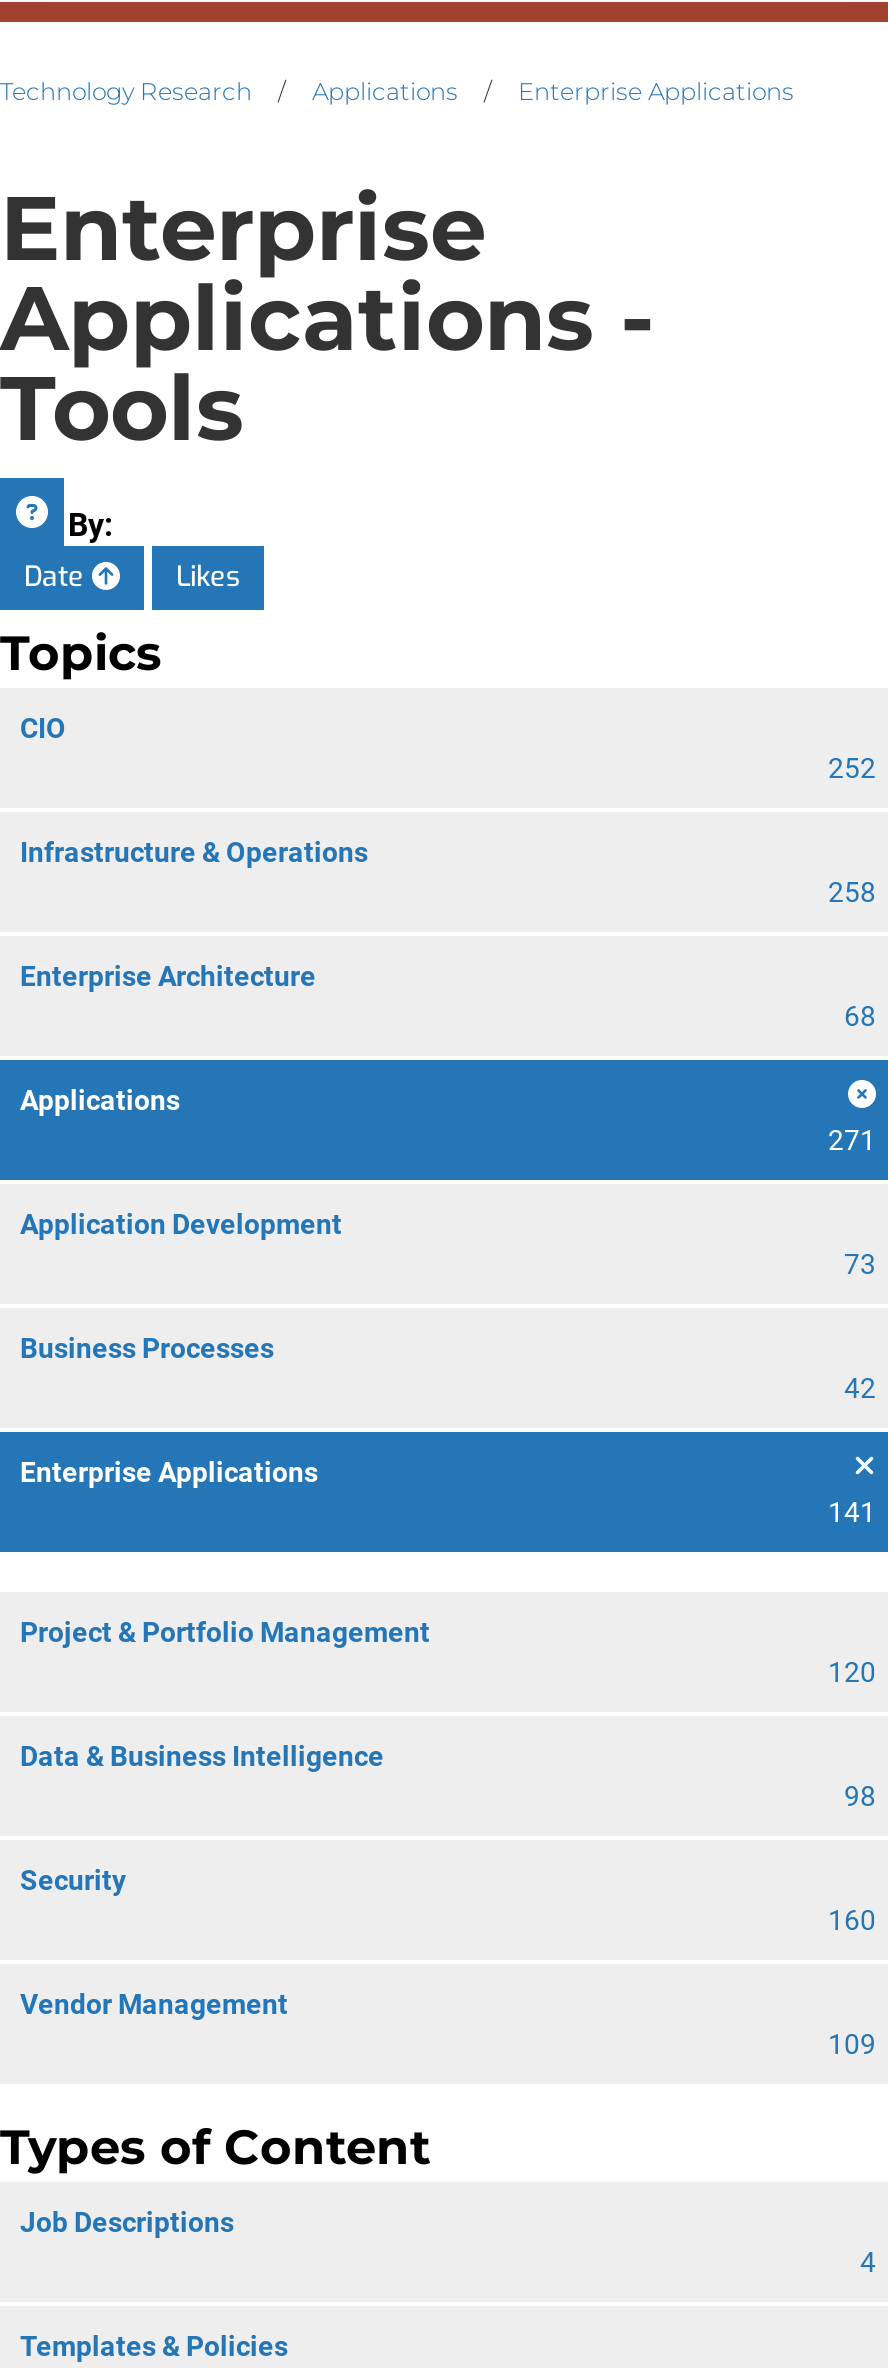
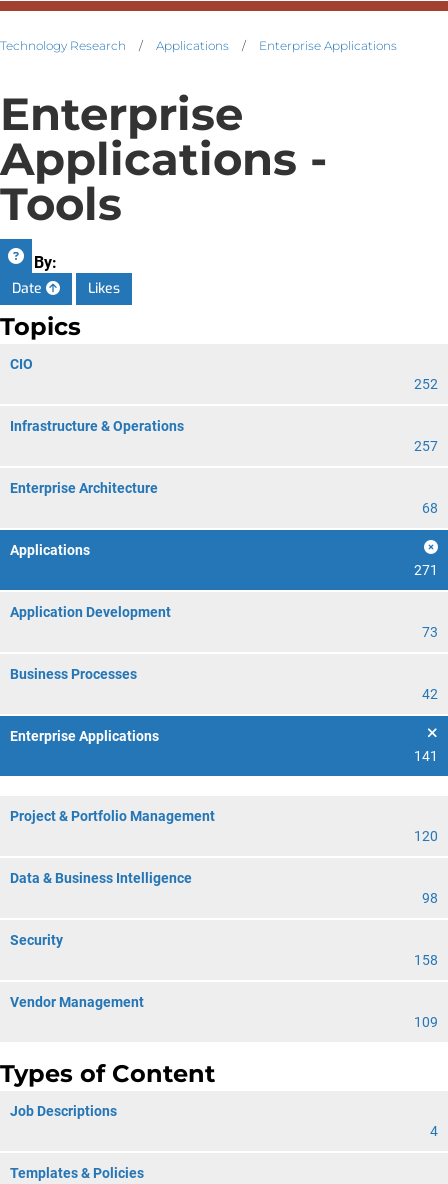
- 258
+ 257

- 160
+ 158
